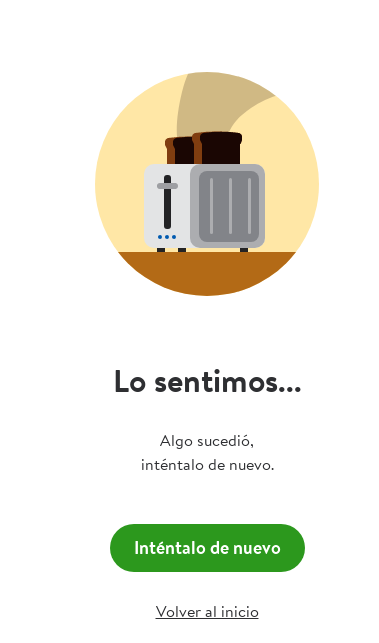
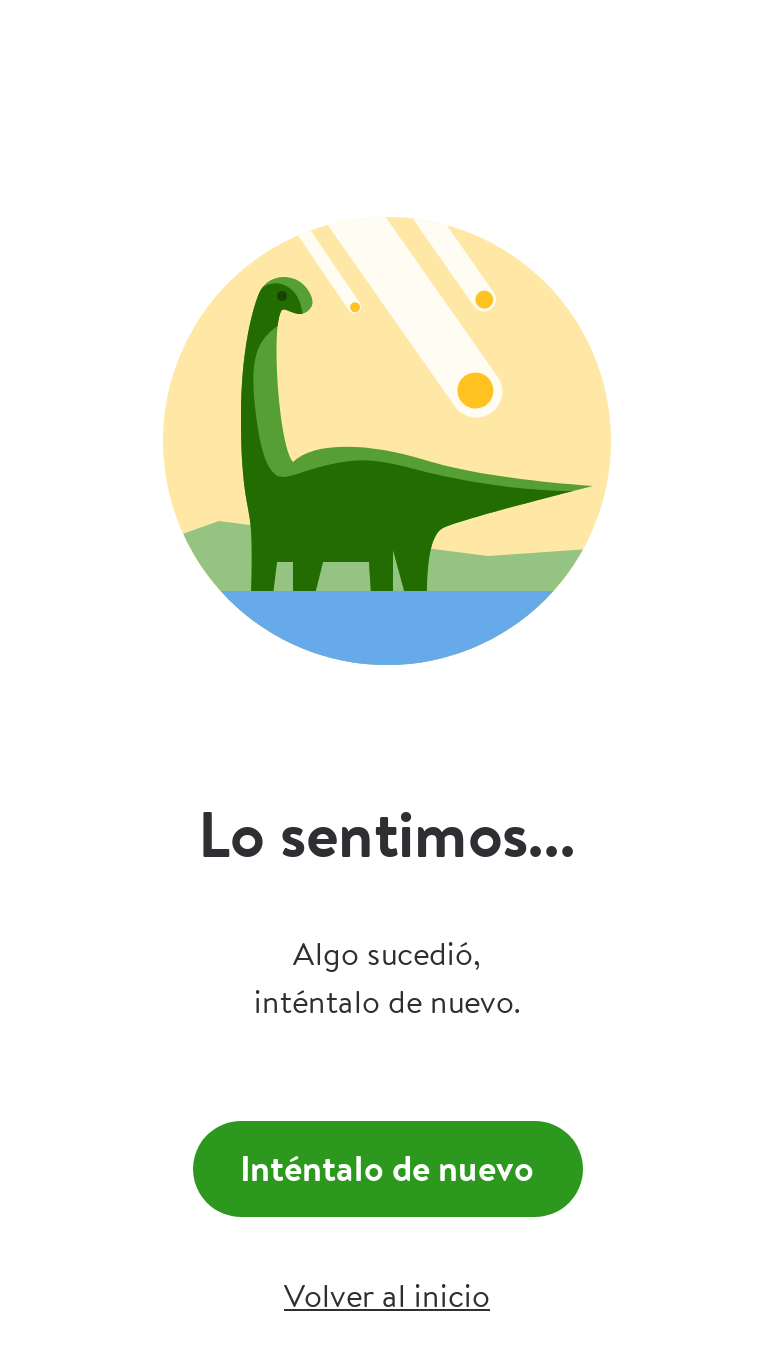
- [image]
+ [image]
